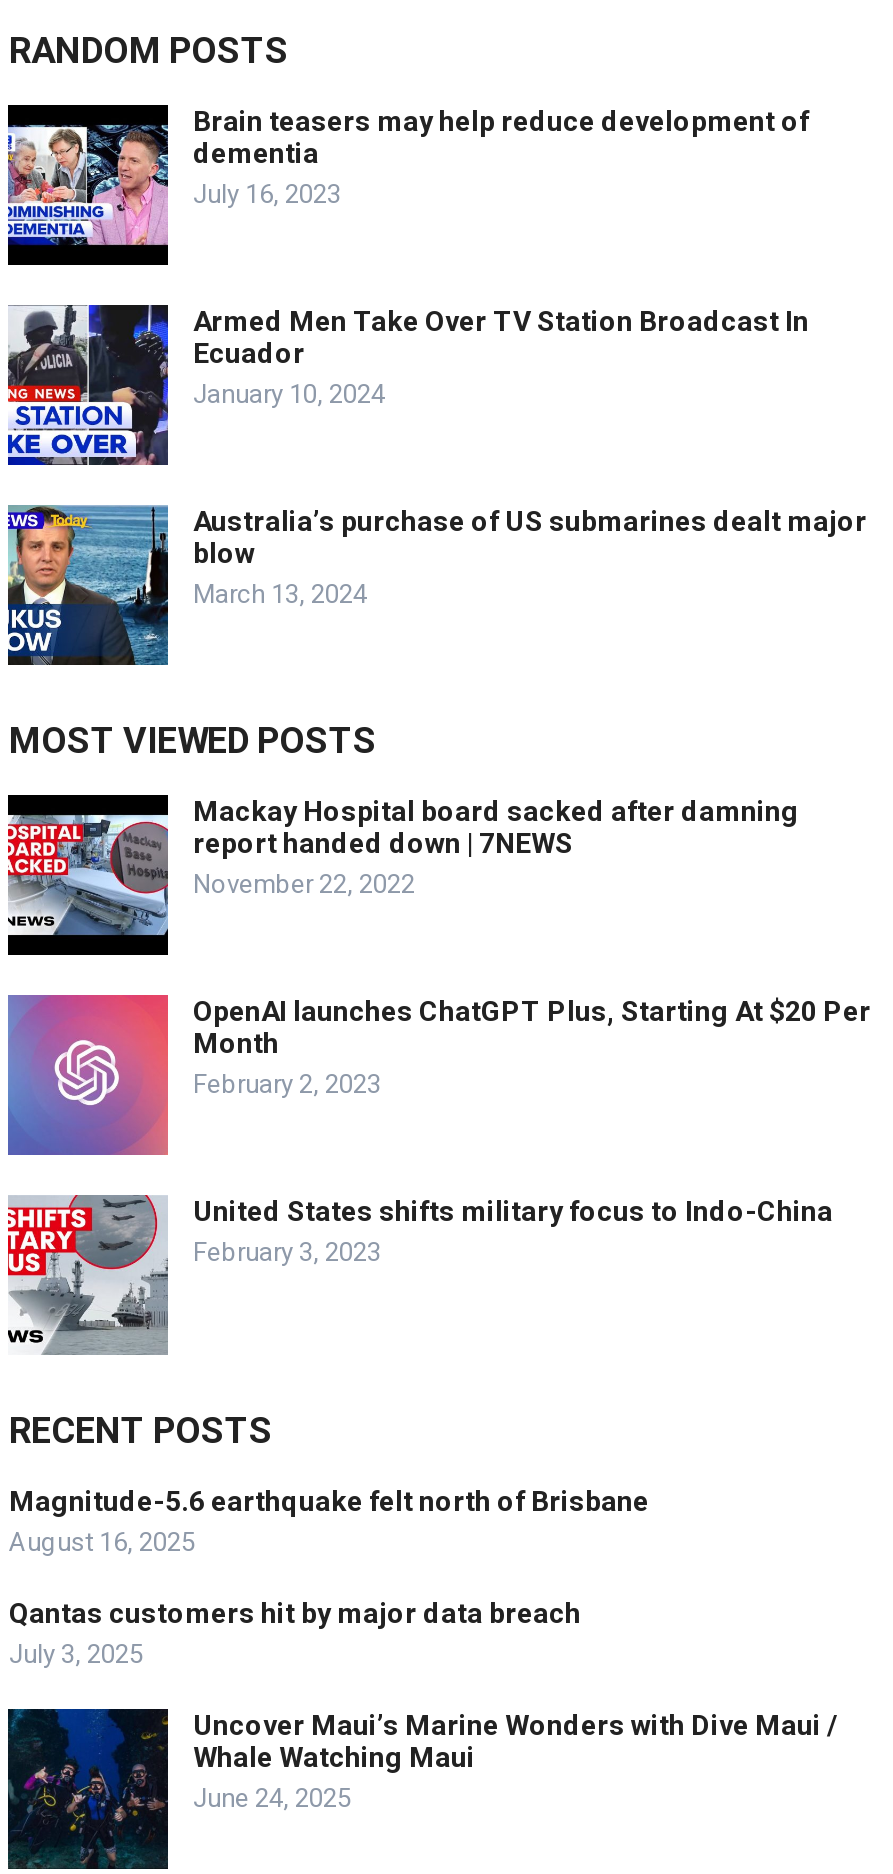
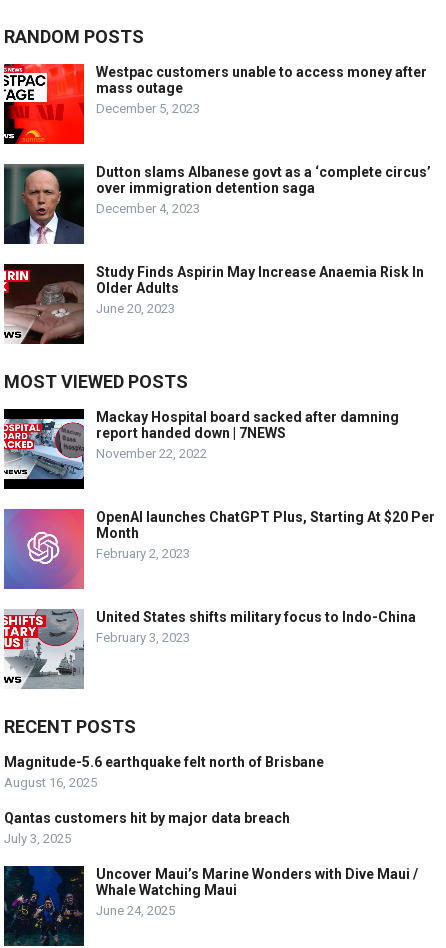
- [image]
- Brain teasers may help reduce development of
- dementia
- July 16, 2023
+ [image]
+ Westpac customers unable to access money after
+ mass outage
+ December 5, 2023

- [image]
- Armed Men Take Over TV Station Broadcast In
- Ecuador
- January 10, 2024
+ [image]
+ Dutton slams Albanese govt as a ‘complete circus’
+ over immigration detention saga
+ December 4, 2023

- [image]
- Australia’s purchase of US submarines dealt major
- blow
- March 13, 2024
+ [image]
+ Study Finds Aspirin May Increase Anaemia Risk In
+ Older Adults
+ June 20, 2023
